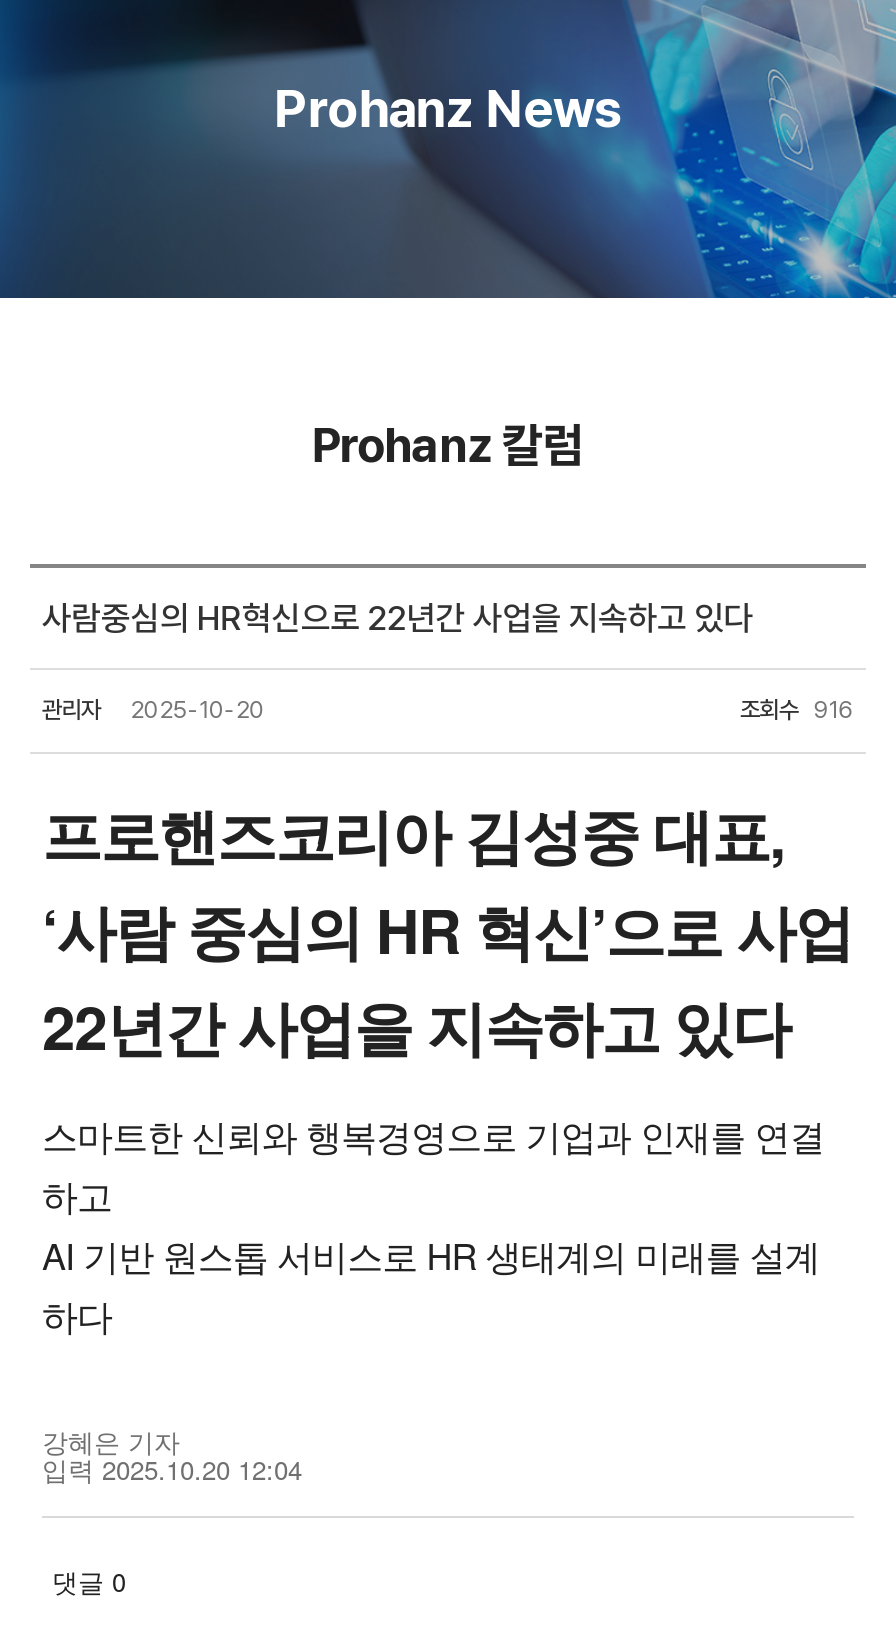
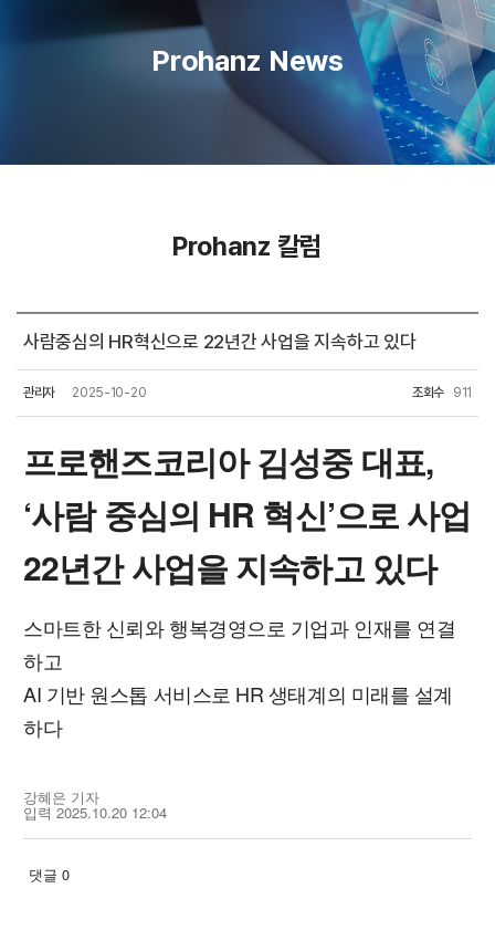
- 조회수 916
+ 조회수 911
